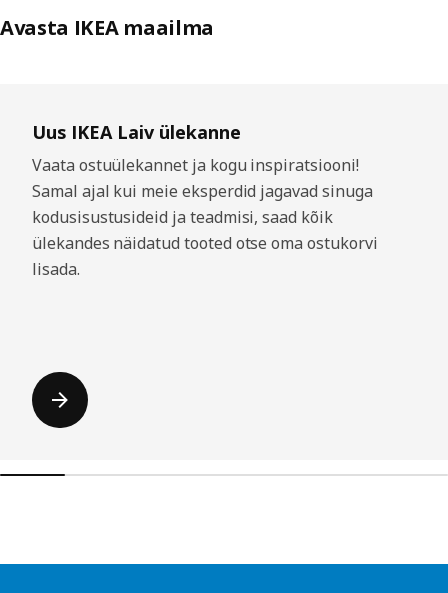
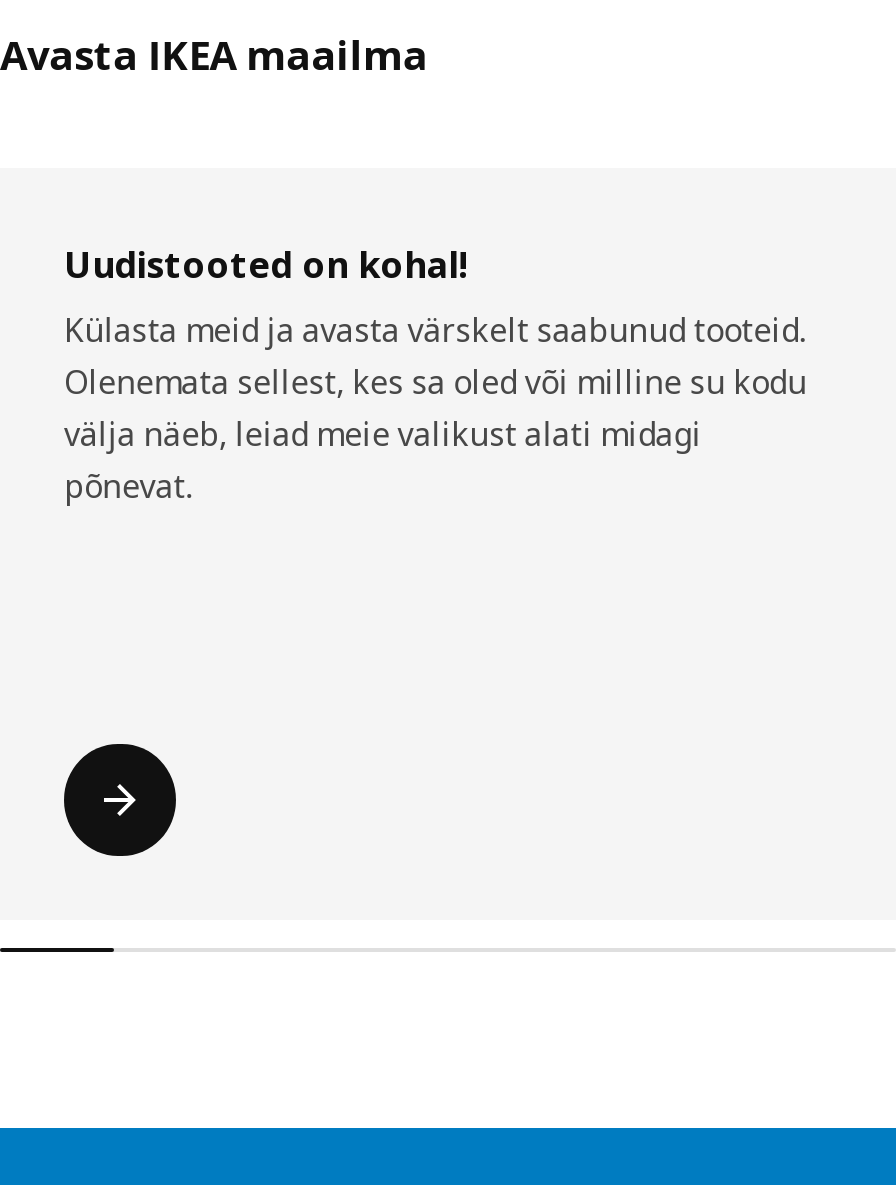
- Uus IKEA Laiv ülekanne
- Vaata ostuülekannet ja kogu inspiratsiooni!
- Samal ajal kui meie eksperdid jagavad sinuga
- kodusisustusideid ja teadmisi, saad kõik
- ülekandes näidatud tooted otse oma ostukorvi
- lisada.
+ Uudistooted on kohal!
+ Külasta meid ja avasta värskelt saabunud tooteid.
+ Olenemata sellest, kes sa oled või milline su kodu
+ välja näeb, leiad meie valikust alati midagi
+ põnevat.
